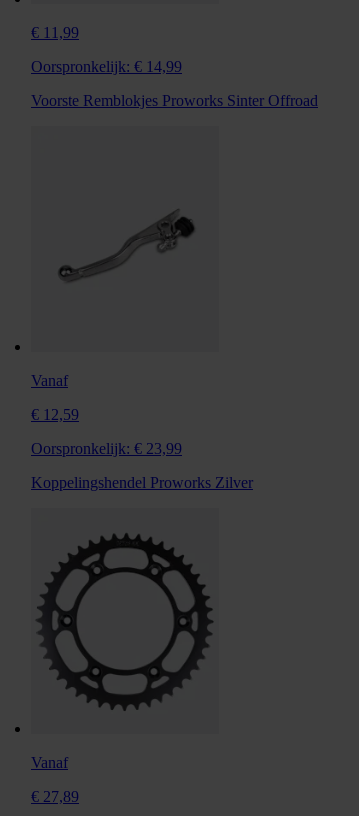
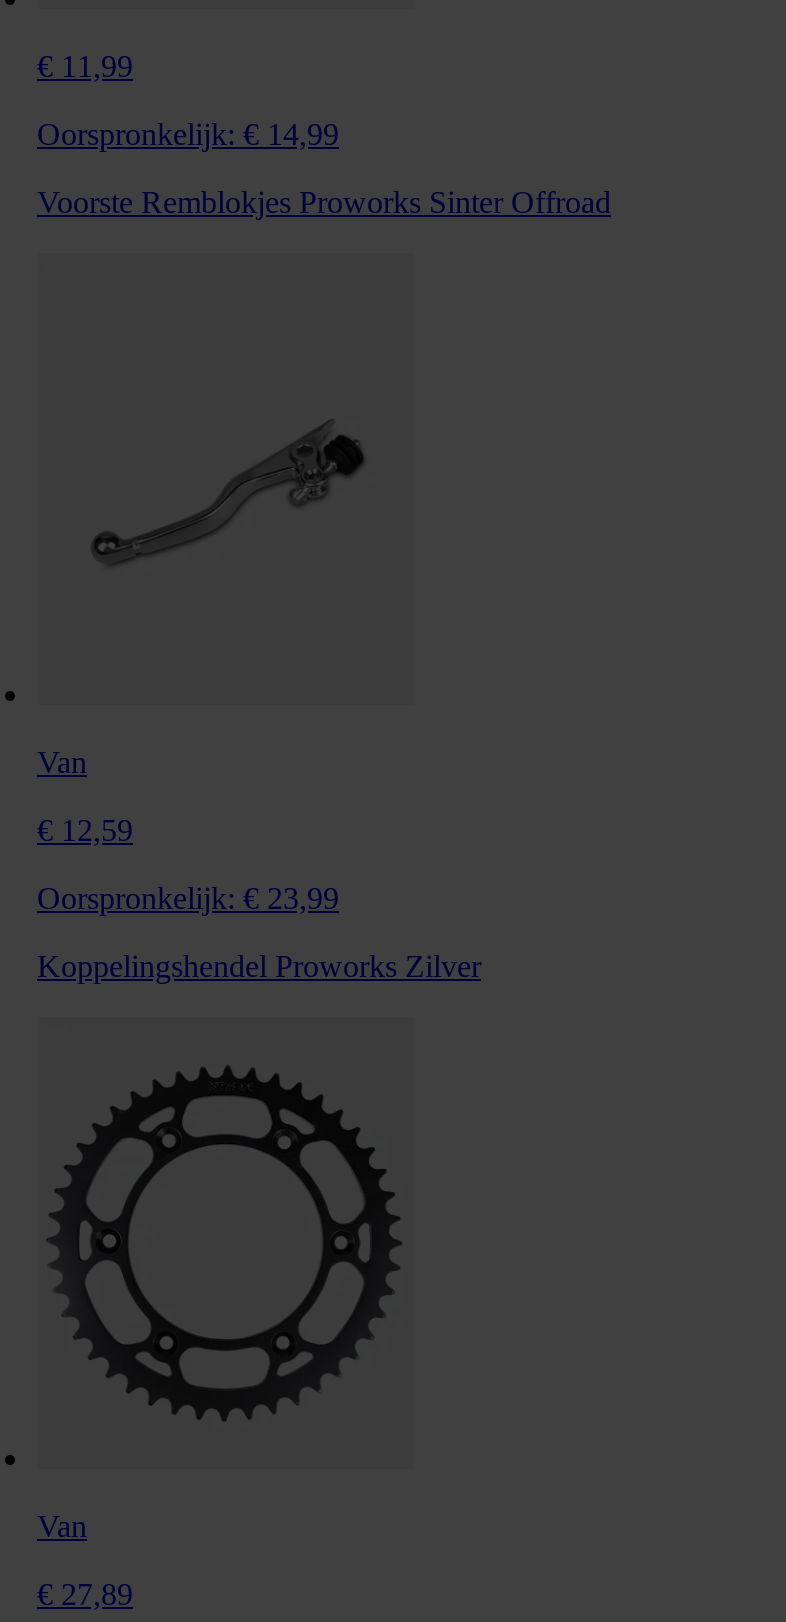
- Vanaf
+ Van

- Vanaf
+ Van
